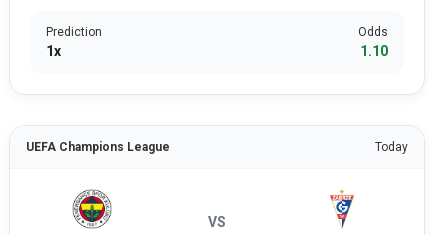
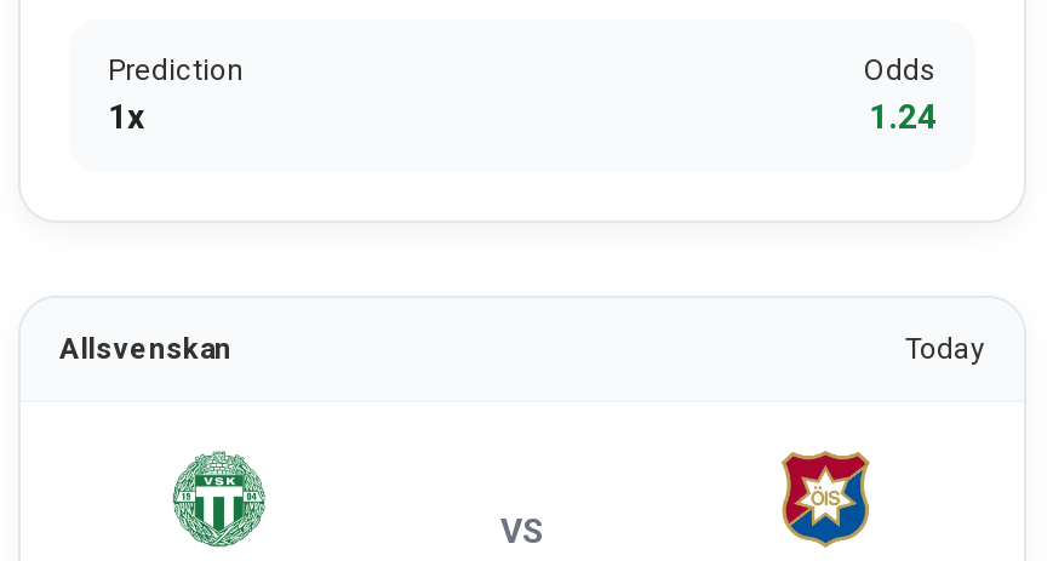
- 1.10
+ 1.24

- UEFA Champions League
+ Allsvenskan

- [image]
+ [image]

- [image]
+ [image]
